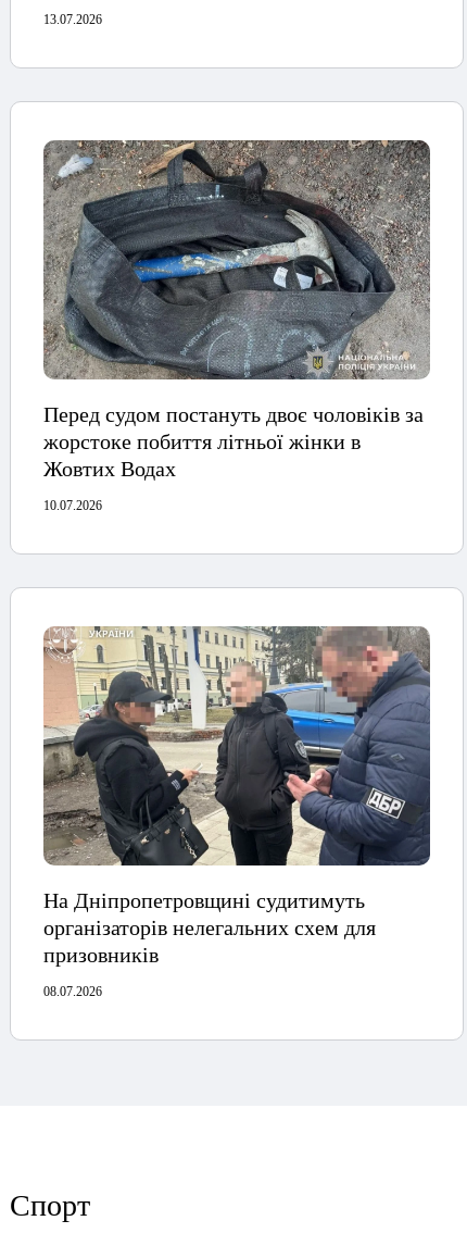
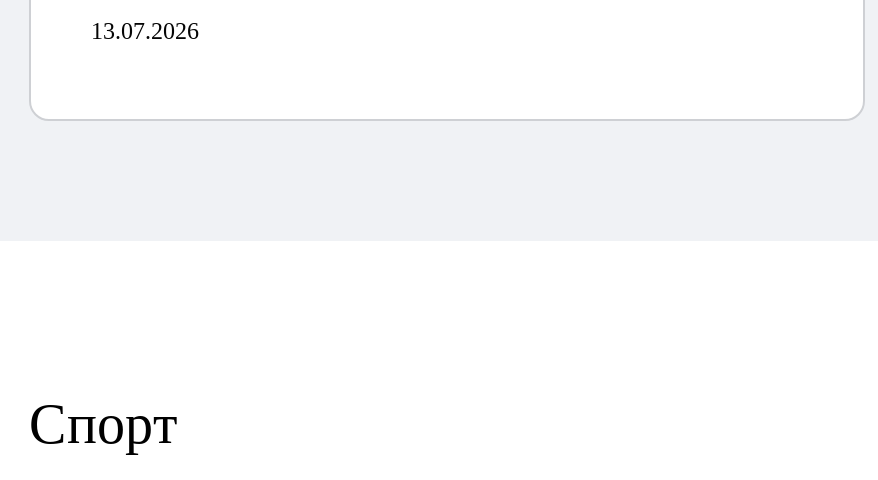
- [image]
- Перед судом постануть двоє чоловіків за
- жорстоке побиття літньої жінки в
- Жовтих Водах
- 10.07.2026

- [image]
- На Дніпропетровщині судитимуть
- організаторів нелегальних схем для
- призовників
- 08.07.2026
